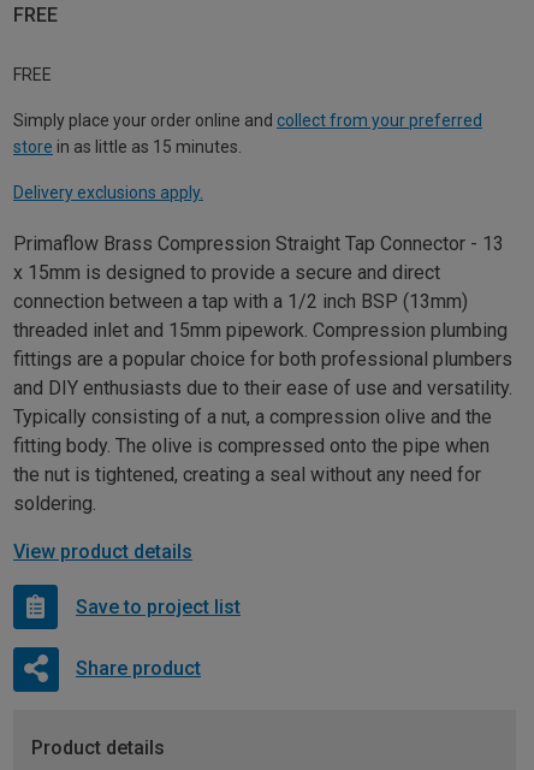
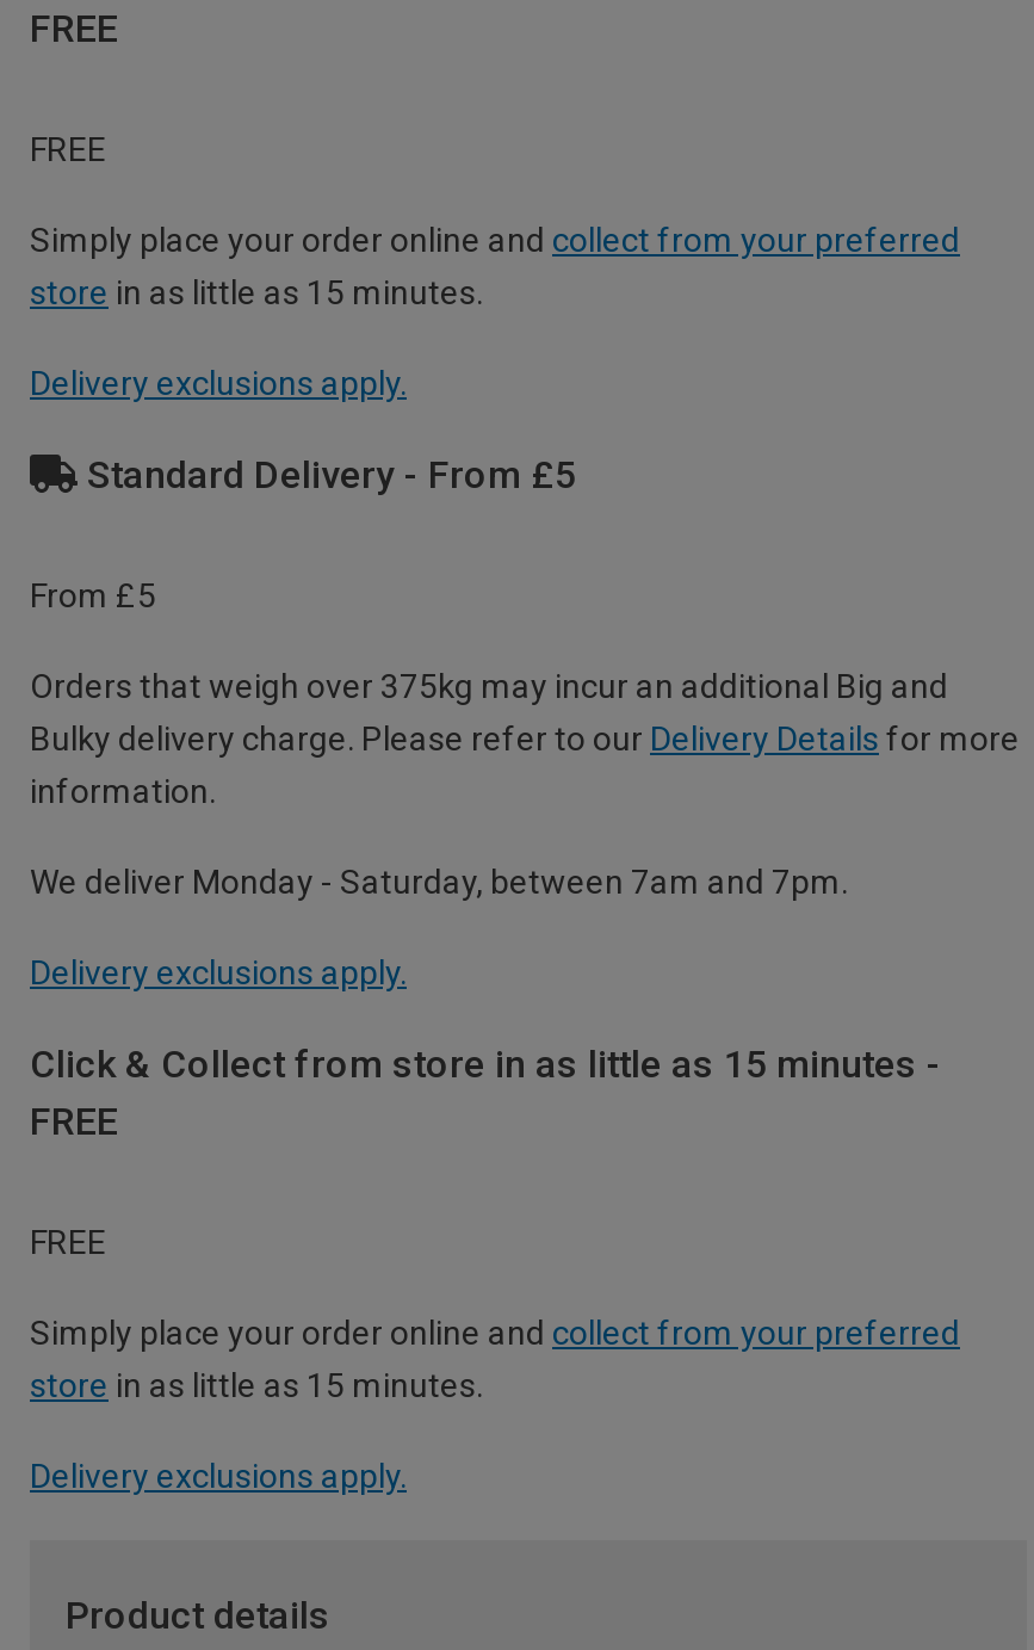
- Primaflow Brass Compression Straight Tap Connector - 13
- x 15mm is designed to provide a secure and direct
- connection between a tap with a 1/2 inch BSP (13mm)
- threaded inlet and 15mm pipework. Compression plumbing
- fittings are a popular choice for both professional plumbers
- and DIY enthusiasts due to their ease of use and versatility.
- Typically consisting of a nut, a compression olive and the
- fitting body. The olive is compressed onto the pipe when
- the nut is tightened, creating a seal without any need for
- soldering.
- View product details
- Save to project list
- Share product
+ Standard Delivery - From £5
+ From £5
+ Orders that weigh over 375kg may incur an additional Big and
+ Bulky delivery charge. Please refer to our Delivery Details for more
+ information.
+ We deliver Monday - Saturday, between 7am and 7pm.
+ Delivery exclusions apply.
+ Click & Collect from store in as little as 15 minutes -
+ FREE
+ FREE
+ Simply place your order online and collect from your preferred
+ store in as little as 15 minutes.
+ Delivery exclusions apply.
